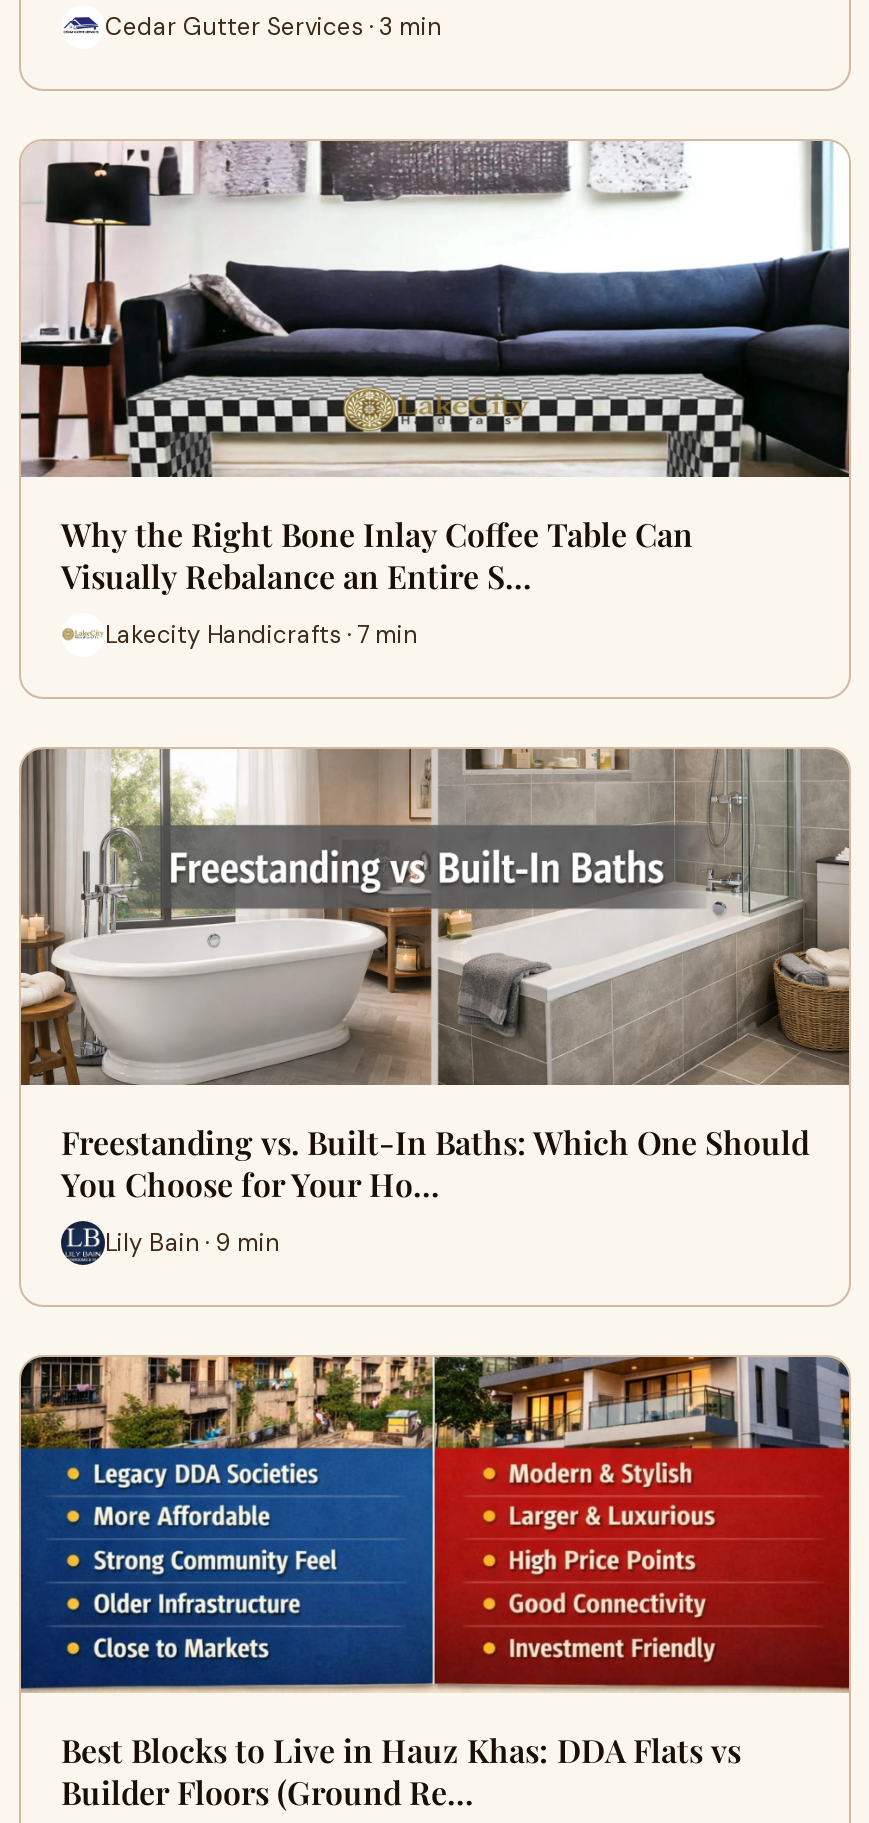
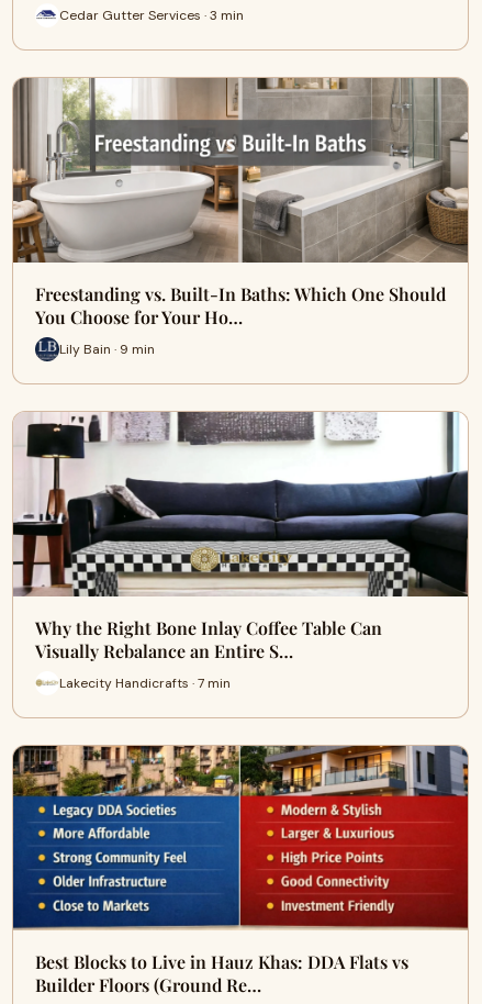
moved down: [image] | Why the Right Bone Inlay Coffee Table Can | Visually Rebalance an Entire S… | Lakecity Handicrafts · 7 min

moved up: [image] | Freestanding vs. Built-In Baths: Which One Should | You Choose for Your Ho… | Lily Bain · 9 min
